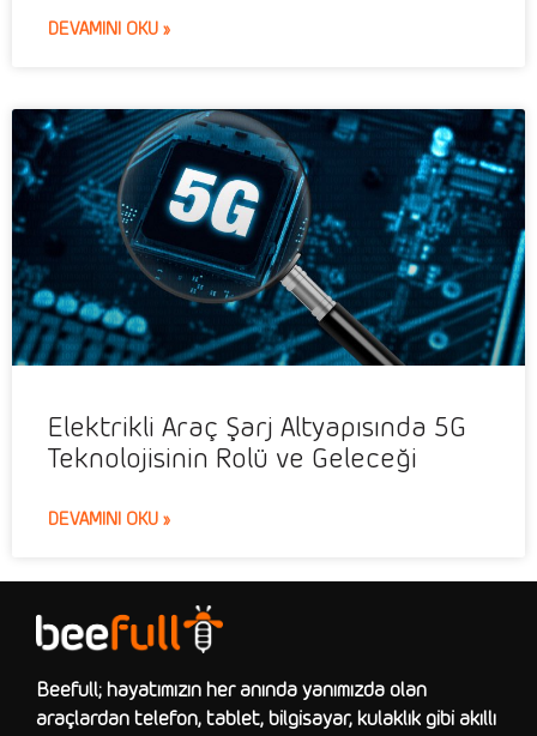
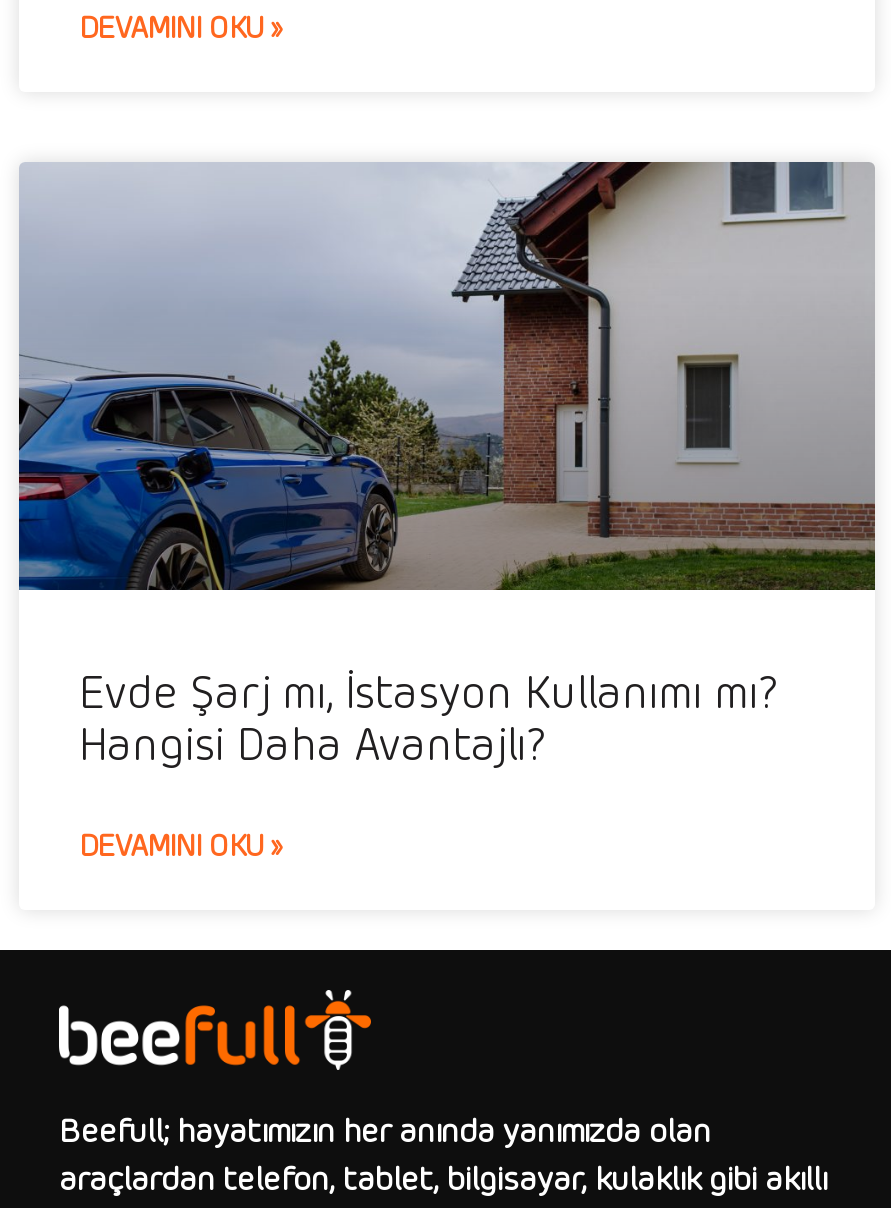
- [image]
- Elektrikli Araç Şarj Altyapısında 5G
- Teknolojisinin Rolü ve Geleceği
+ [image]
+ Evde Şarj mı, İstasyon Kullanımı mı?
+ Hangisi Daha Avantajlı?
